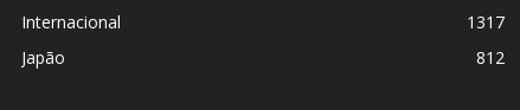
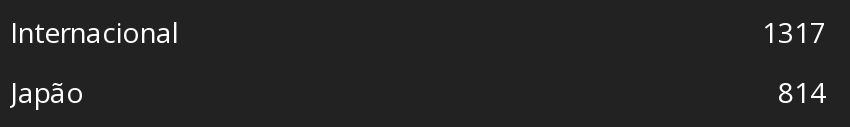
- 812
+ 814
